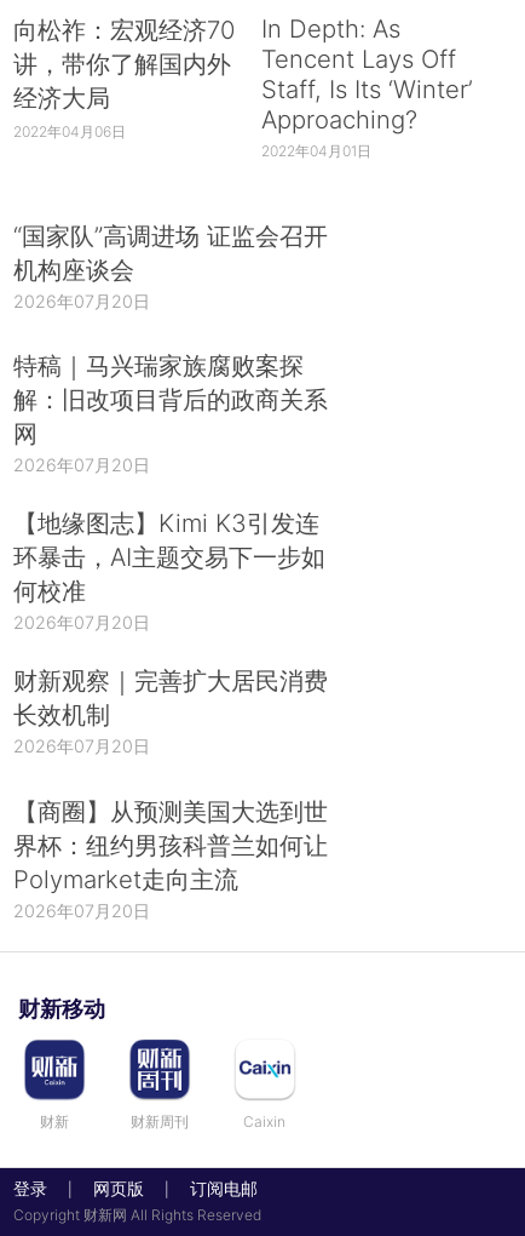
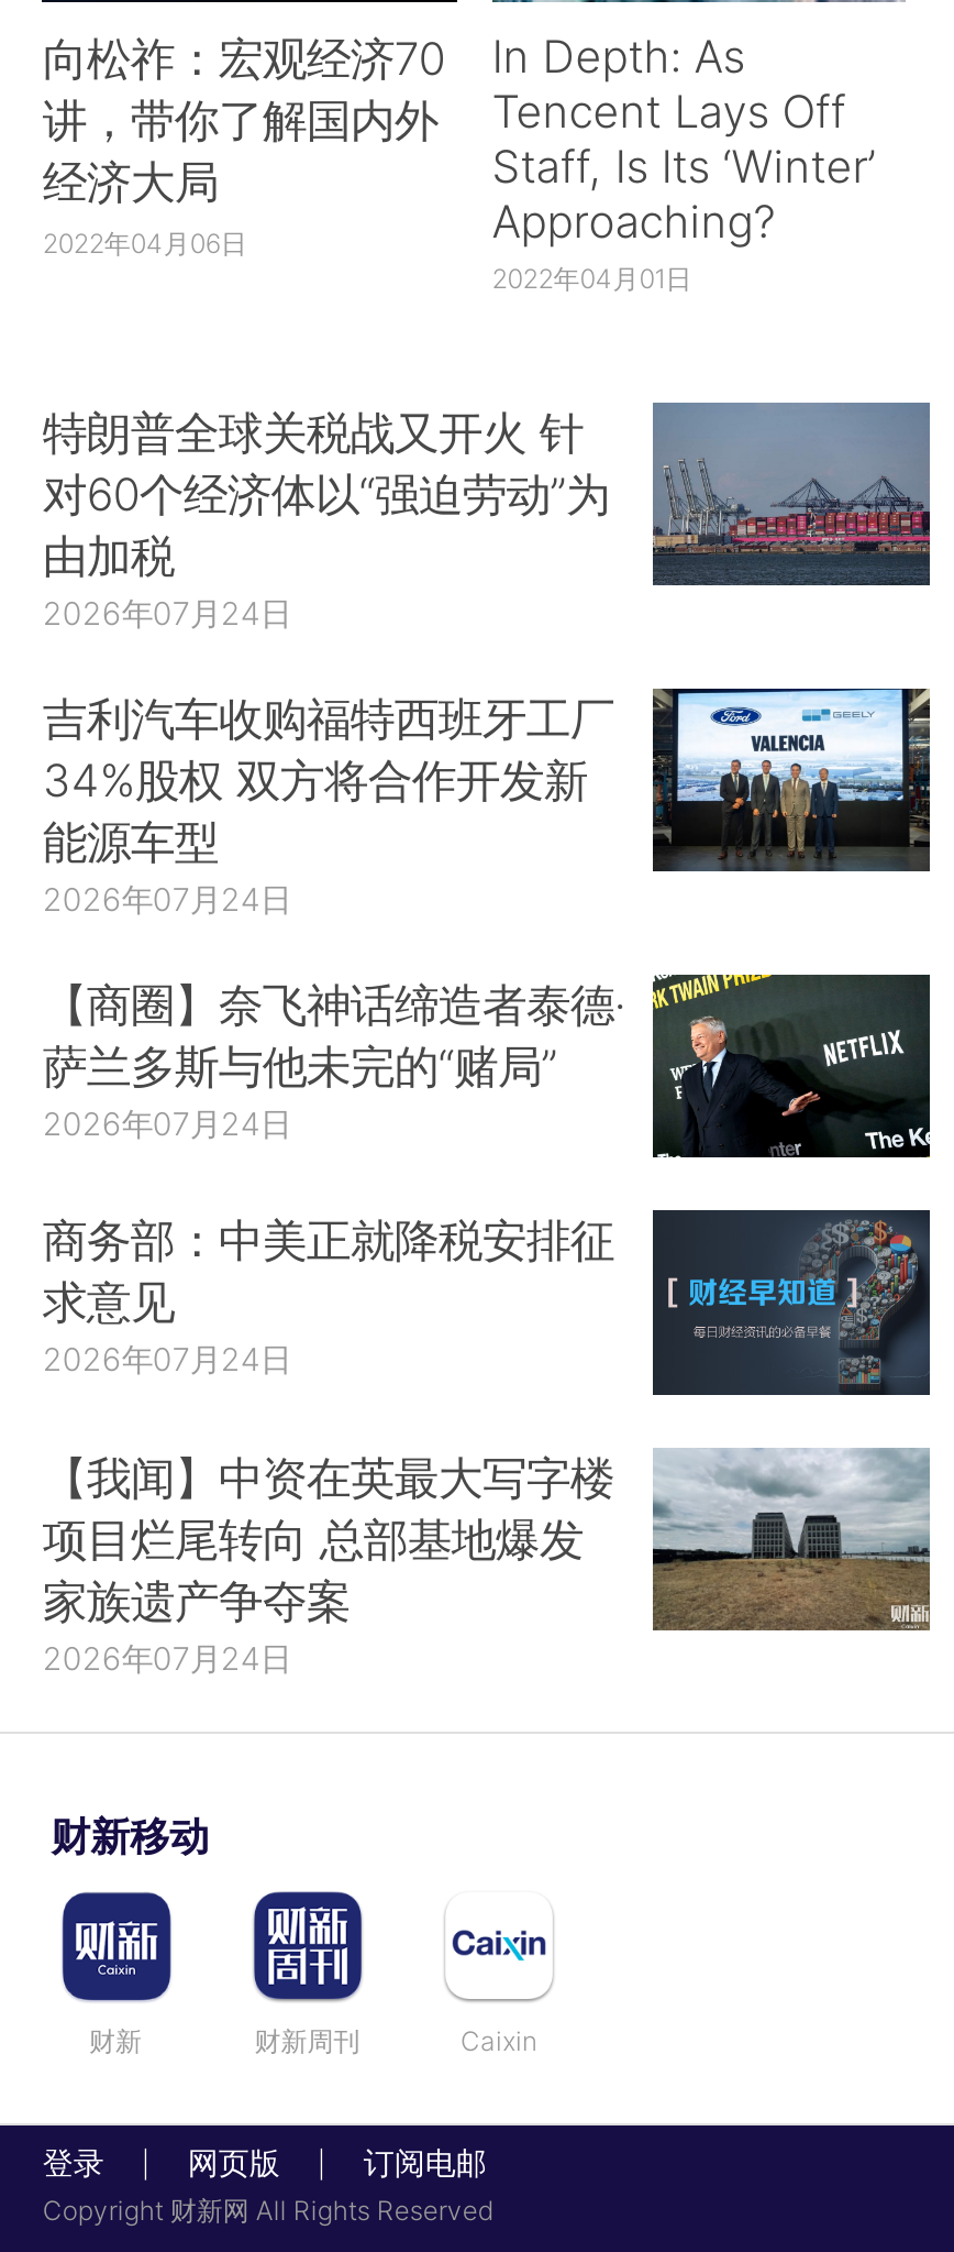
+ [image]

+ [image]

+ [image]

+ [image]

+ [image]

- “国家队”高调进场 证监会召开
- 机构座谈会
- 2026年07月20日
+ 特朗普全球关税战又开火 针
+ 对60个经济体以“强迫劳动”为
+ 由加税
+ 2026年07月24日

- 特稿｜马兴瑞家族腐败案探
- 解：旧改项目背后的政商关系
- 网
- 2026年07月20日
+ 吉利汽车收购福特西班牙工厂
+ 34%股权 双方将合作开发新
+ 能源车型
+ 2026年07月24日

- 【地缘图志】Kimi K3引发连
- 环暴击，AI主题交易下一步如
- 何校准
- 2026年07月20日
+ 【商圈】奈飞神话缔造者泰德·
+ 萨兰多斯与他未完的“赌局”
+ 2026年07月24日

- 财新观察｜完善扩大居民消费
- 长效机制
- 2026年07月20日
+ 商务部：中美正就降税安排征
+ 求意见
+ 2026年07月24日

- 【商圈】从预测美国大选到世
- 界杯：纽约男孩科普兰如何让
- Polymarket走向主流
- 2026年07月20日
+ 【我闻】中资在英最大写字楼
+ 项目烂尾转向 总部基地爆发
+ 家族遗产争夺案
+ 2026年07月24日
